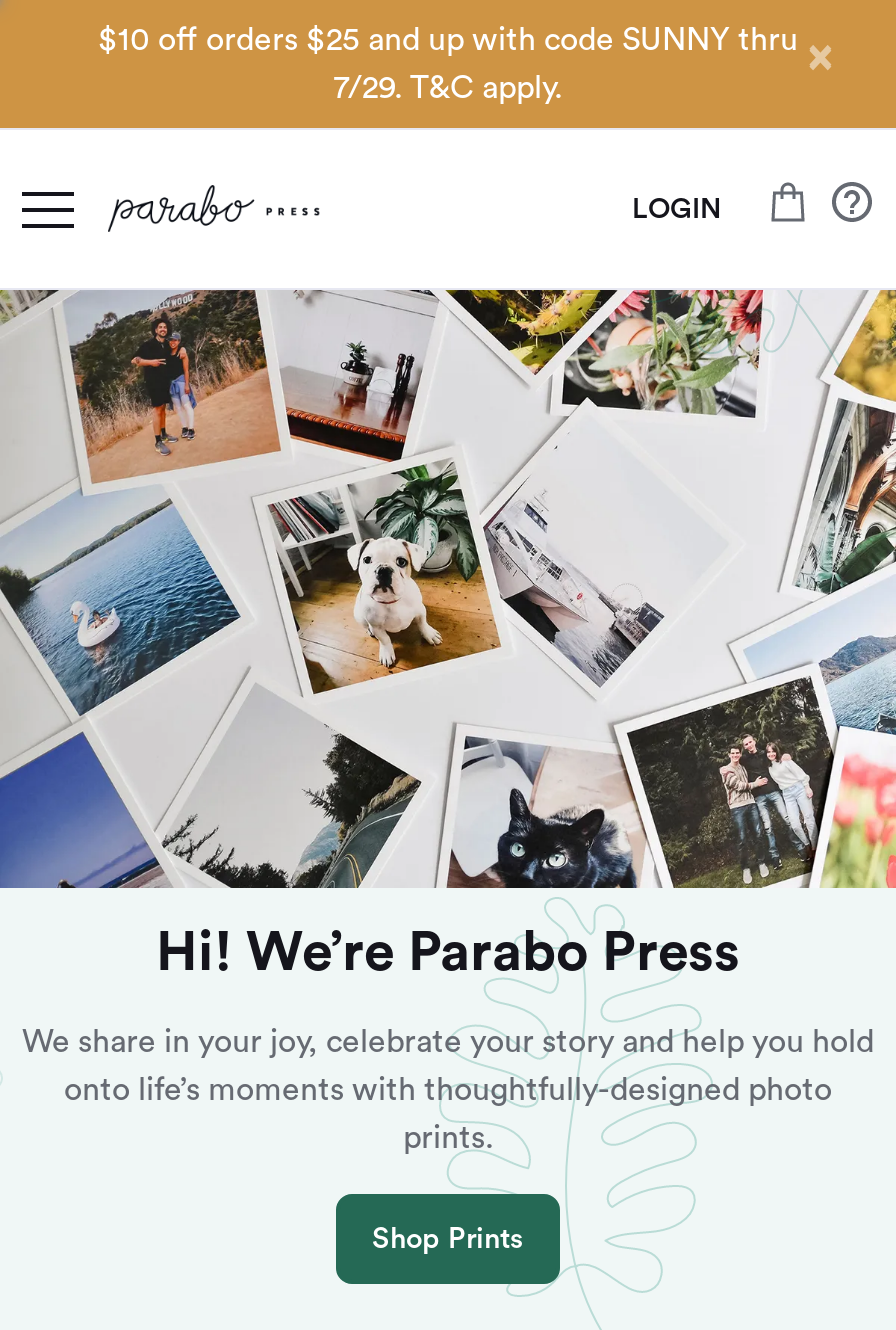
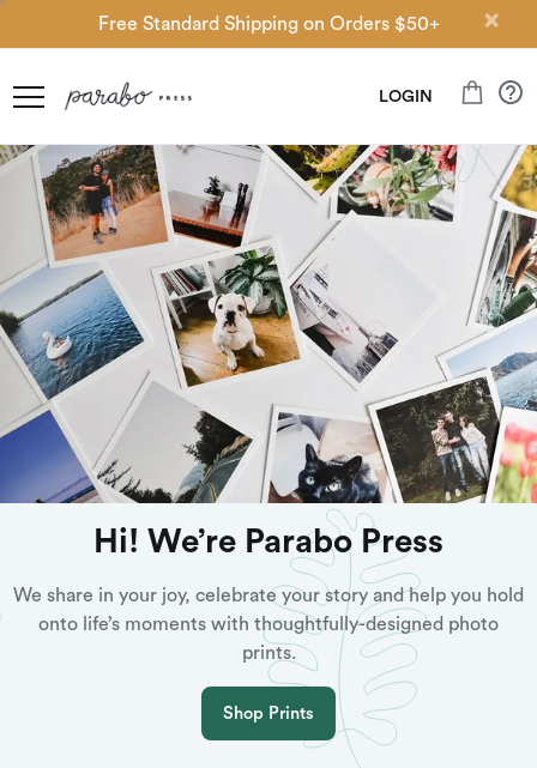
- $10 off orders $25 and up with code SUNNY thru
- 7/29. T&C apply.
+ Free Standard Shipping on Orders $50+
